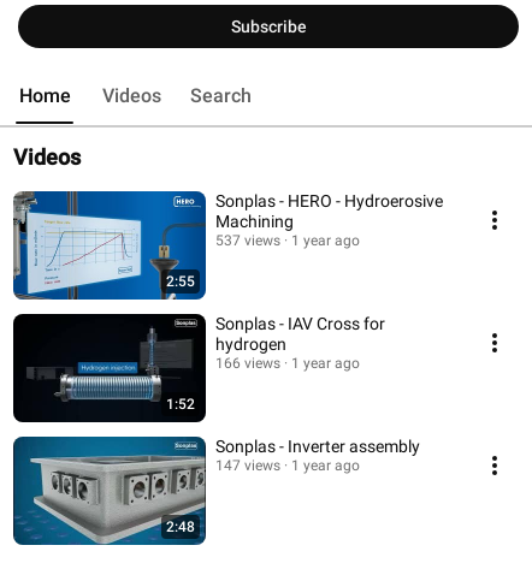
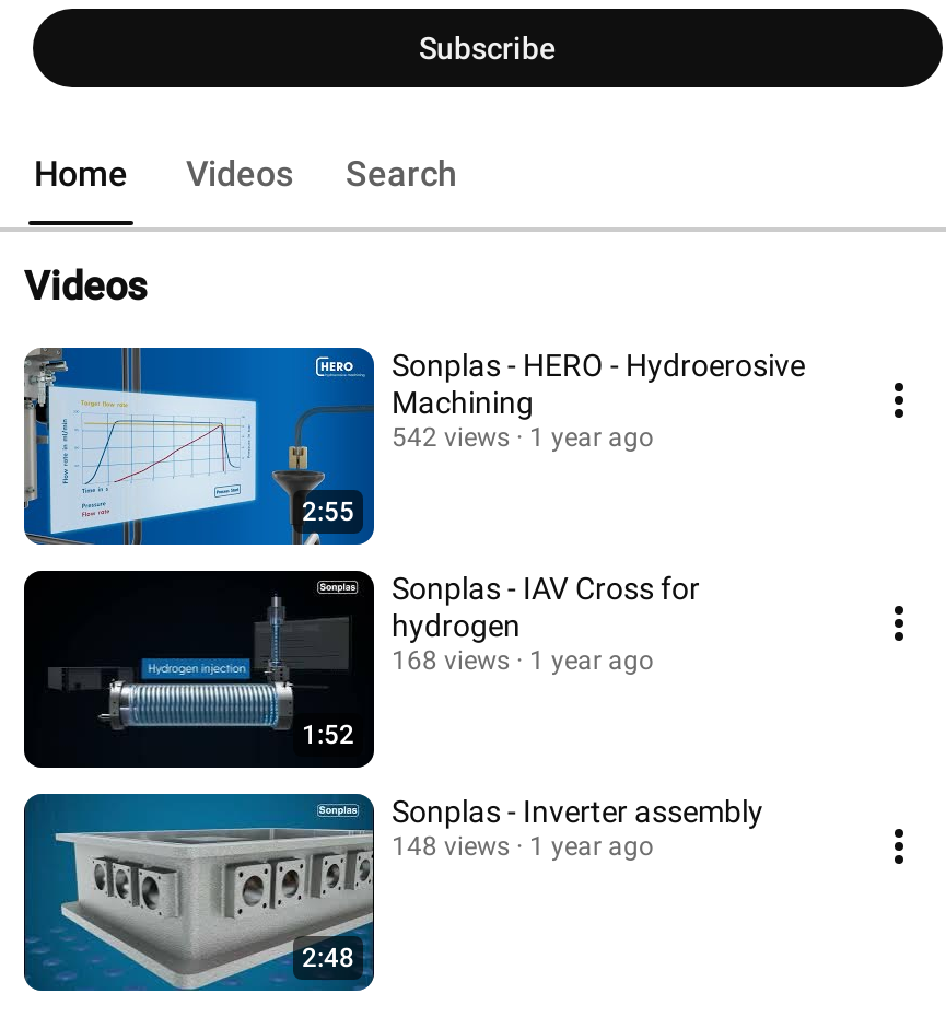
- 537 views 1 year ago
+ 542 views 1 year ago

- 166 views 1 year ago
+ 168 views 1 year ago

- 147 views 1 year ago
+ 148 views 1 year ago
